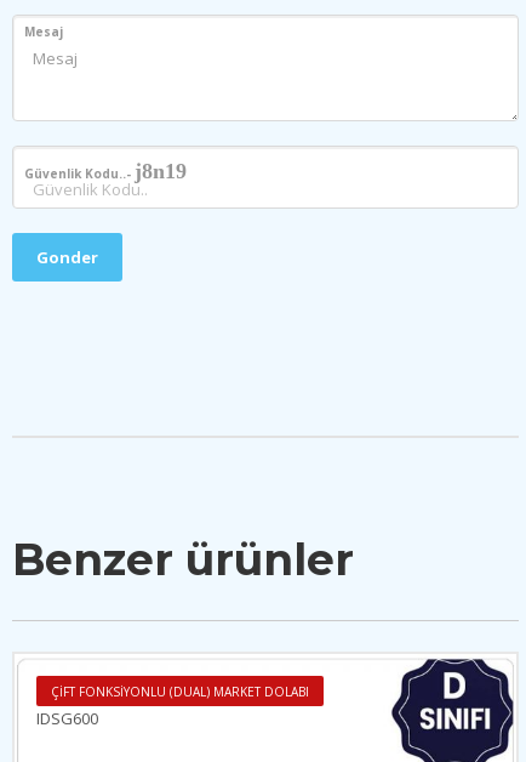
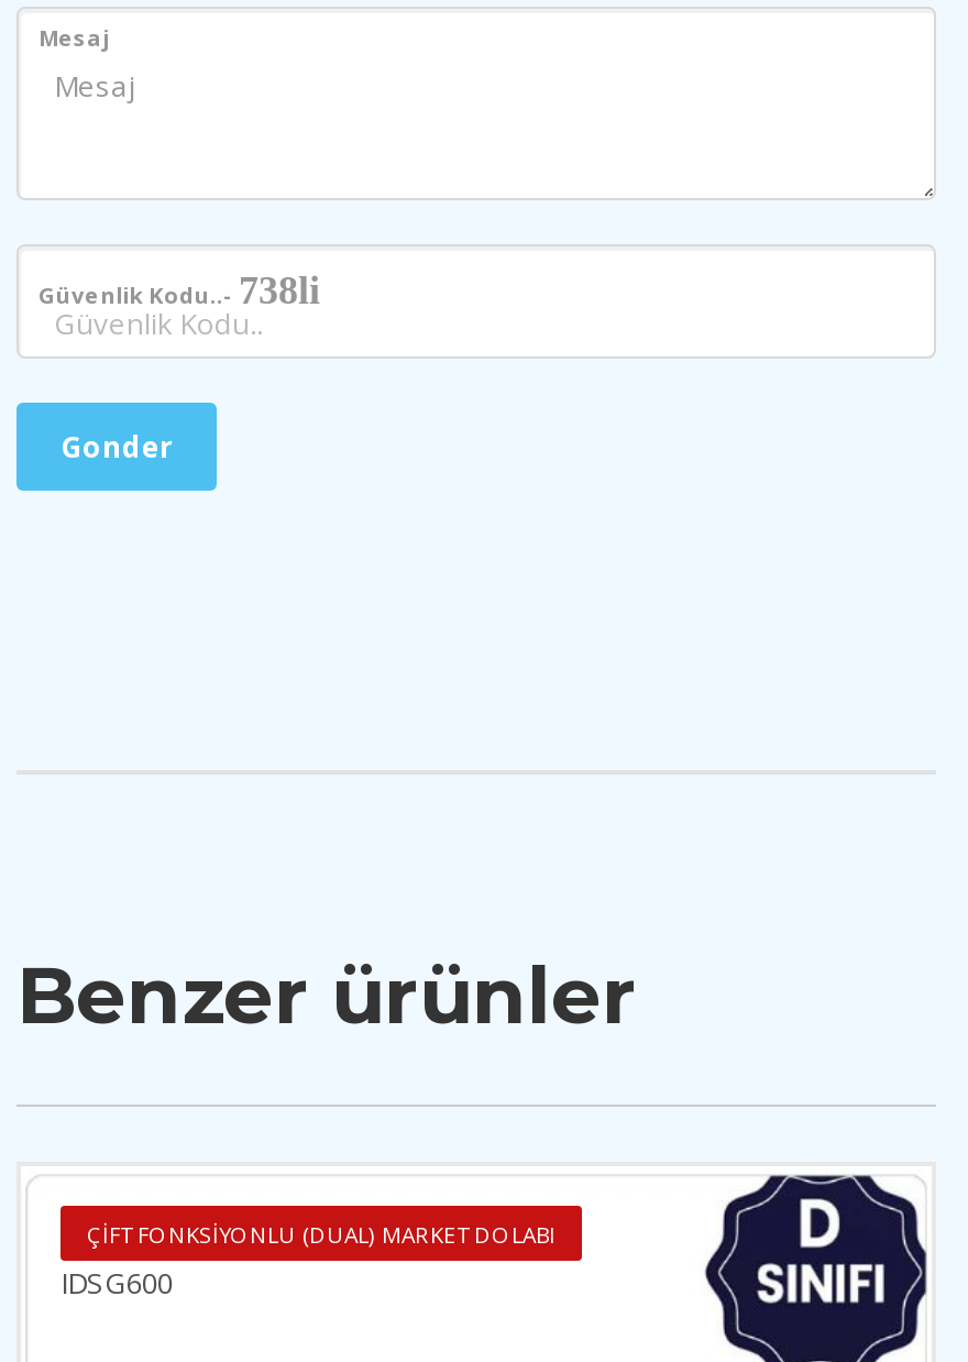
- Güvenlik Kodu..- j8n19
+ Güvenlik Kodu..- 738li
